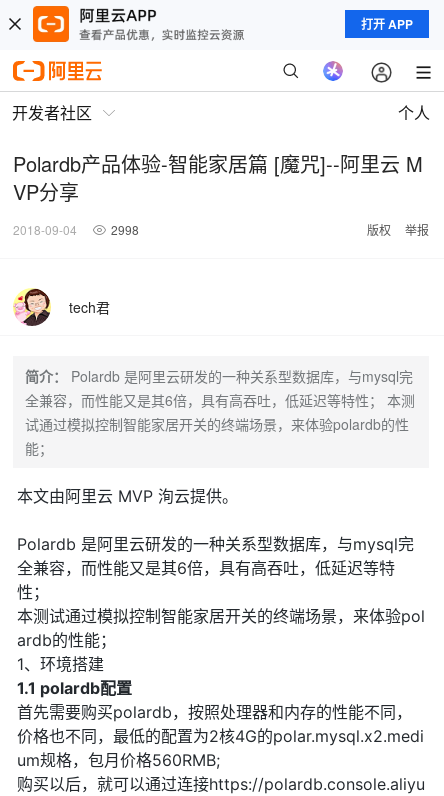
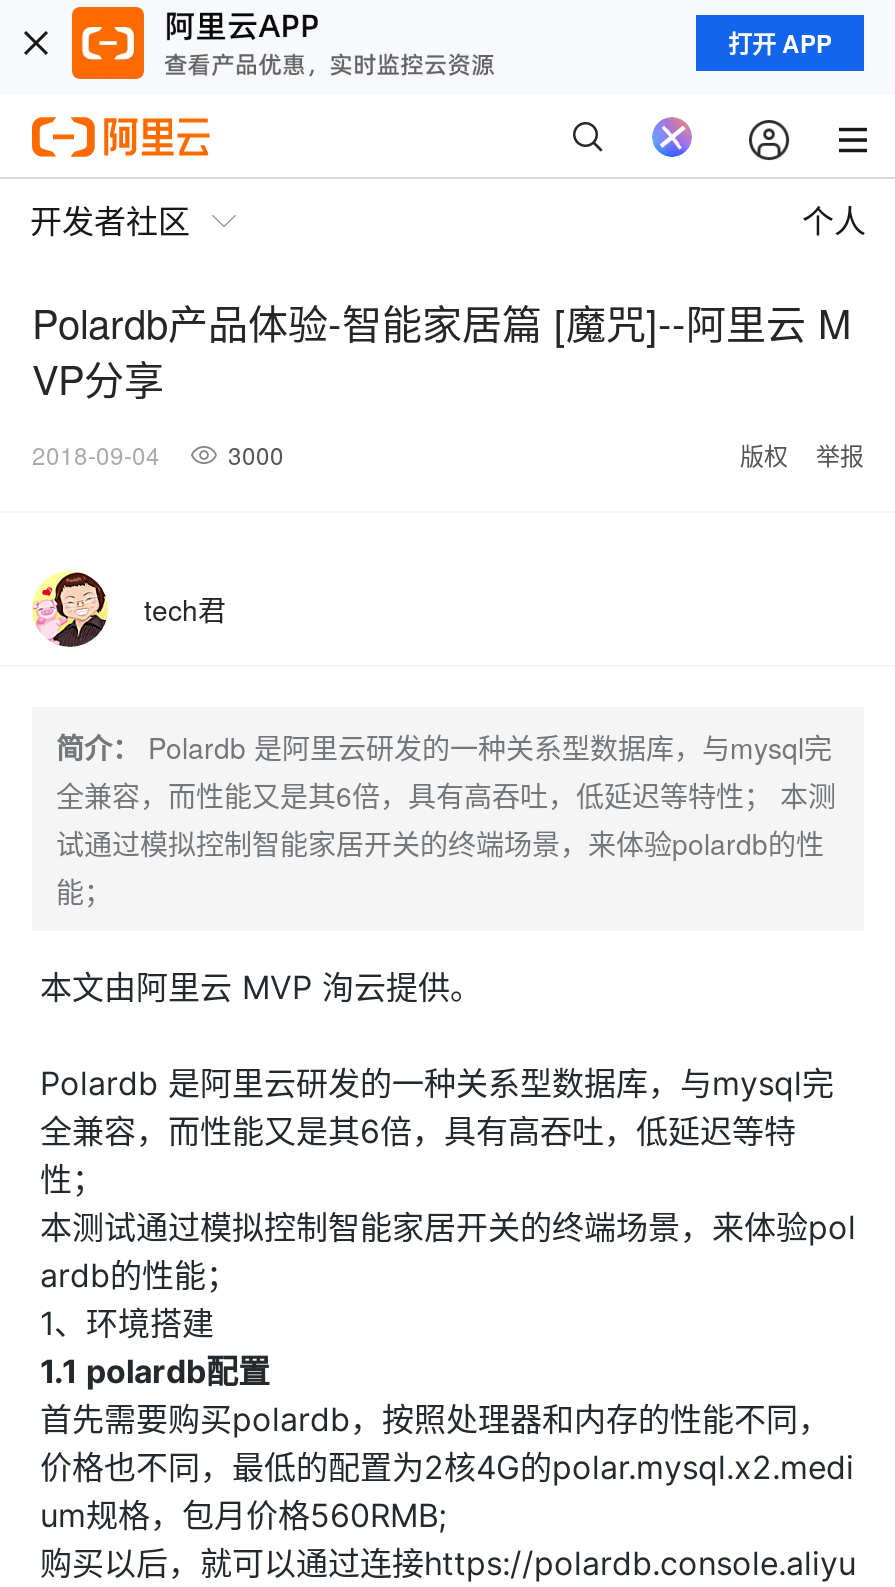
- 2018-09-04 2998
+ 2018-09-04 3000
